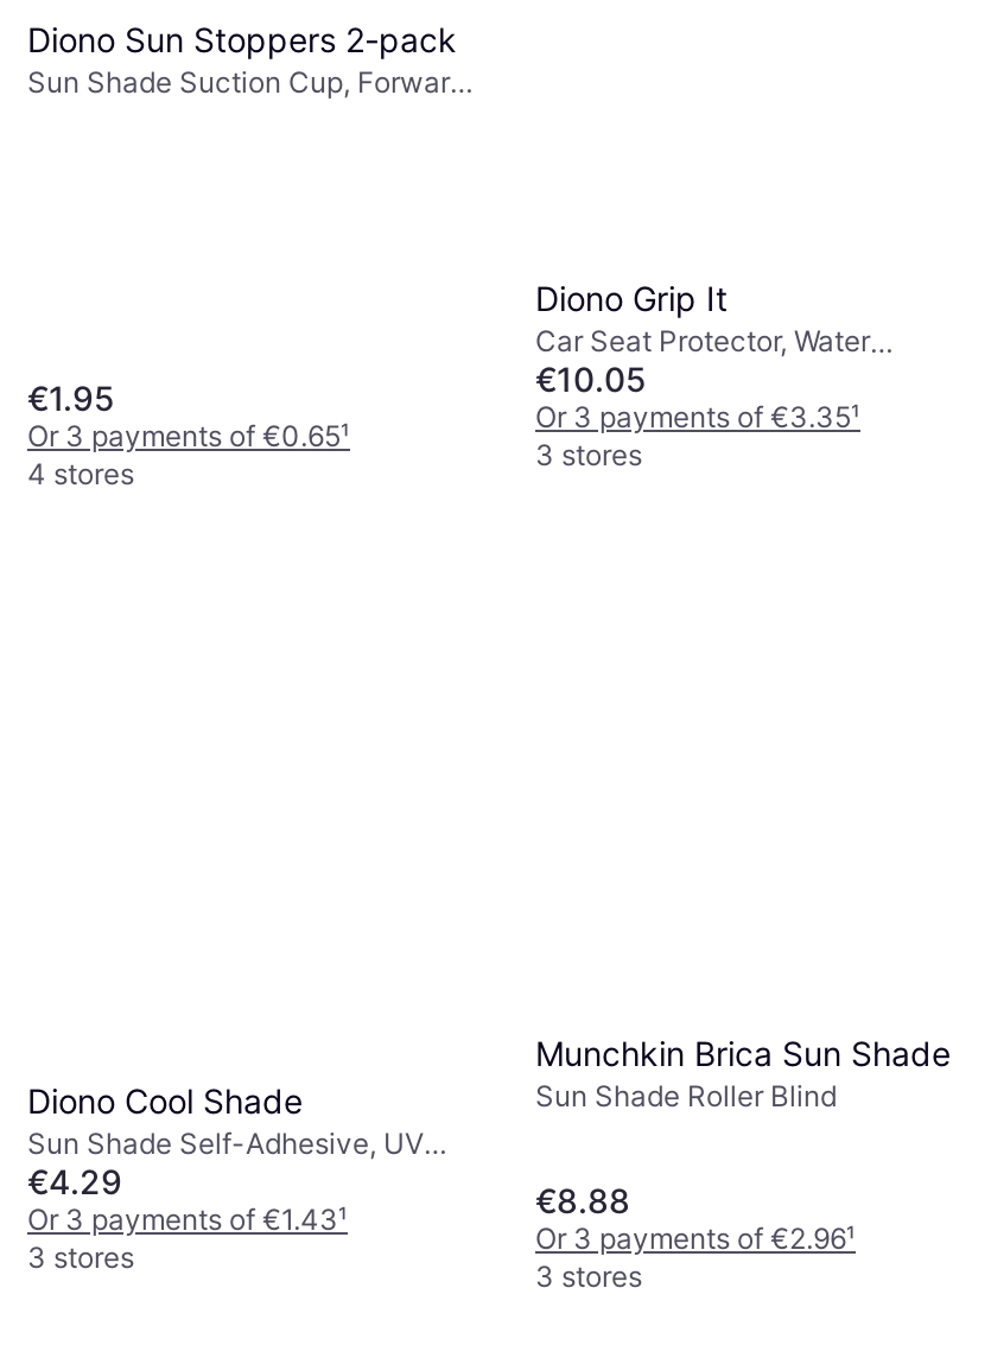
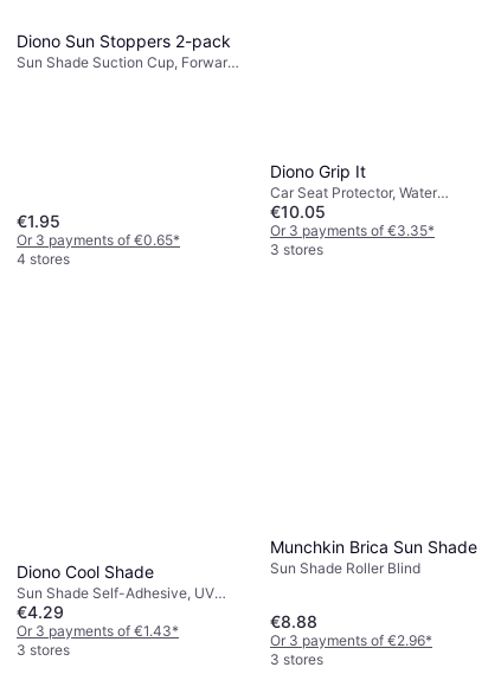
- Or 3 payments of €3.35¹
+ Or 3 payments of €3.35*

- Or 3 payments of €0.65¹
+ Or 3 payments of €0.65*

- Or 3 payments of €1.43¹
+ Or 3 payments of €1.43*

- Or 3 payments of €2.96¹
+ Or 3 payments of €2.96*
